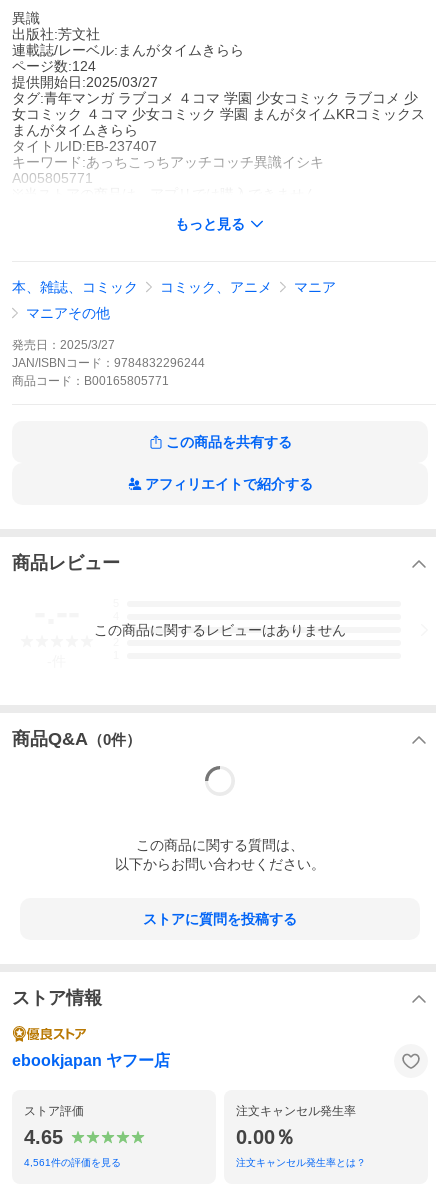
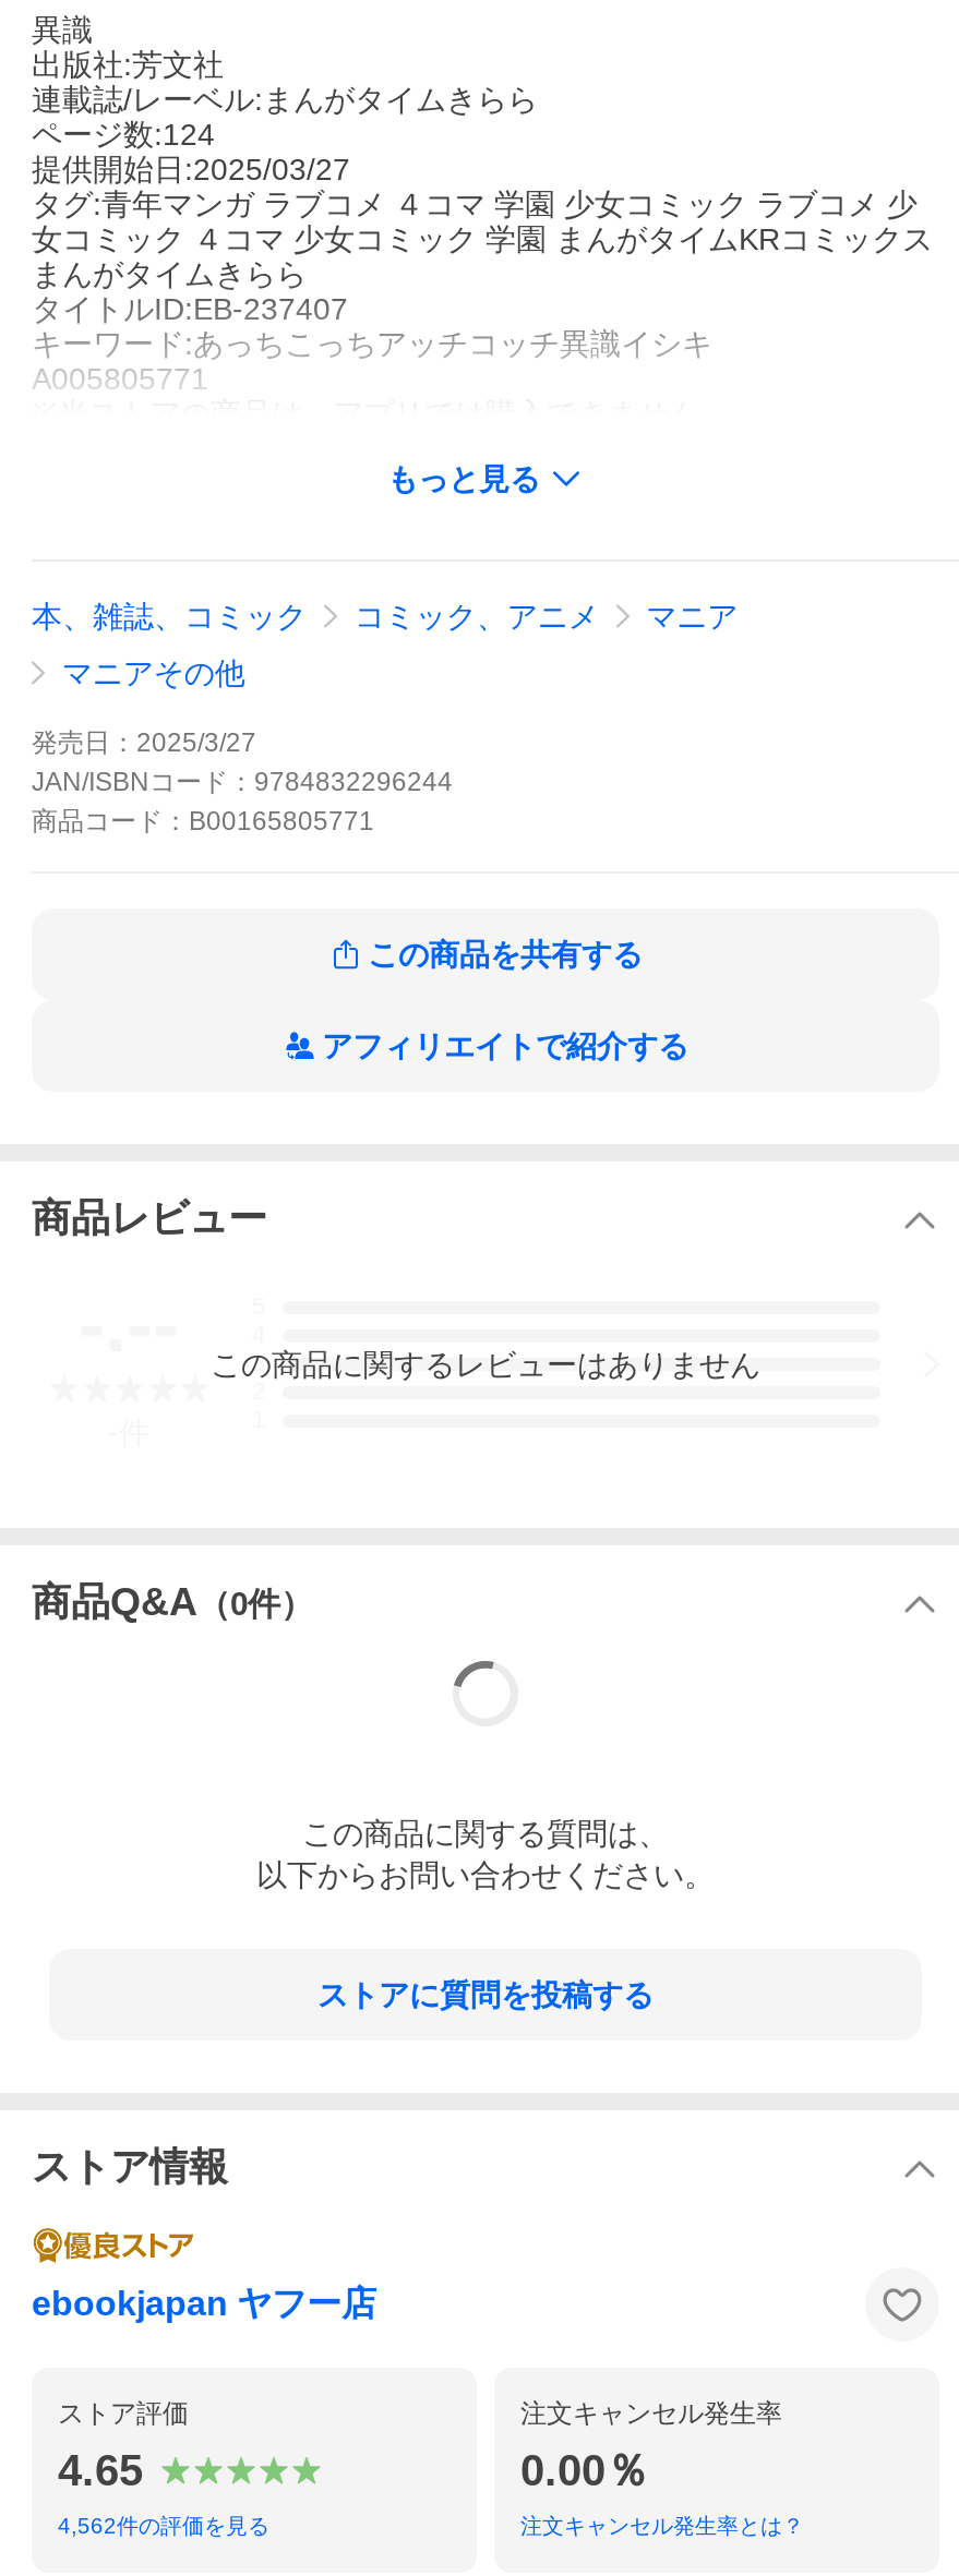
- 4,561件の評価を見る
+ 4,562件の評価を見る
